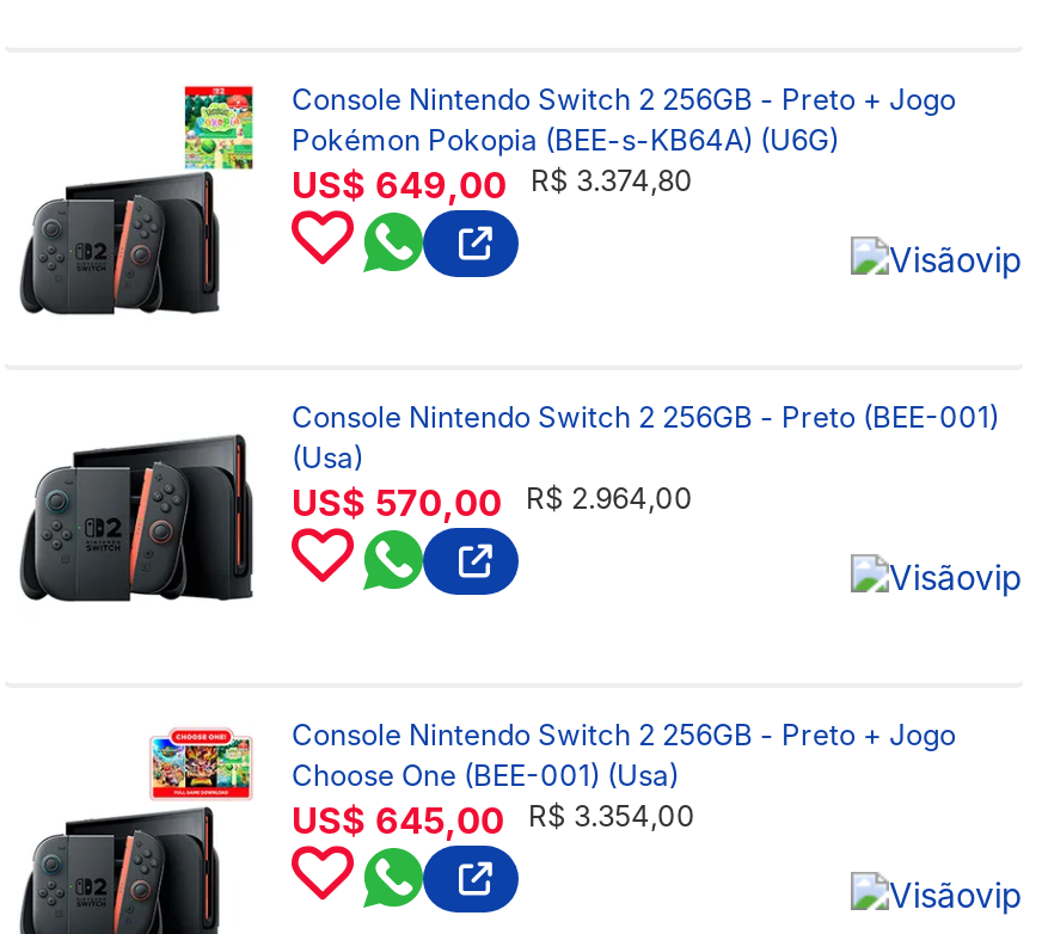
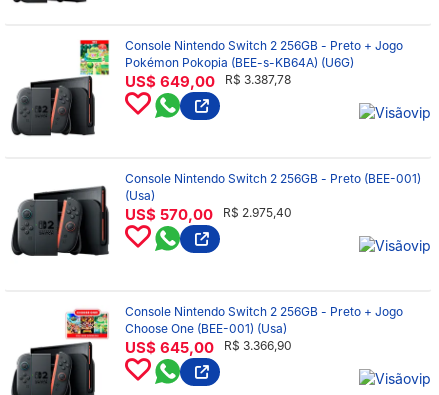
- US$ 649,00 R$ 3.374,80
+ US$ 649,00 R$ 3.387,78

- US$ 570,00 R$ 2.964,00
+ US$ 570,00 R$ 2.975,40

- US$ 645,00 R$ 3.354,00
+ US$ 645,00 R$ 3.366,90
